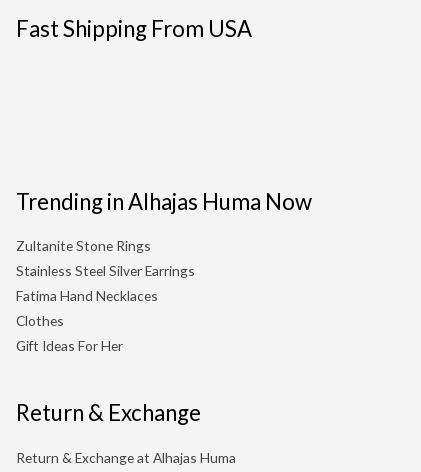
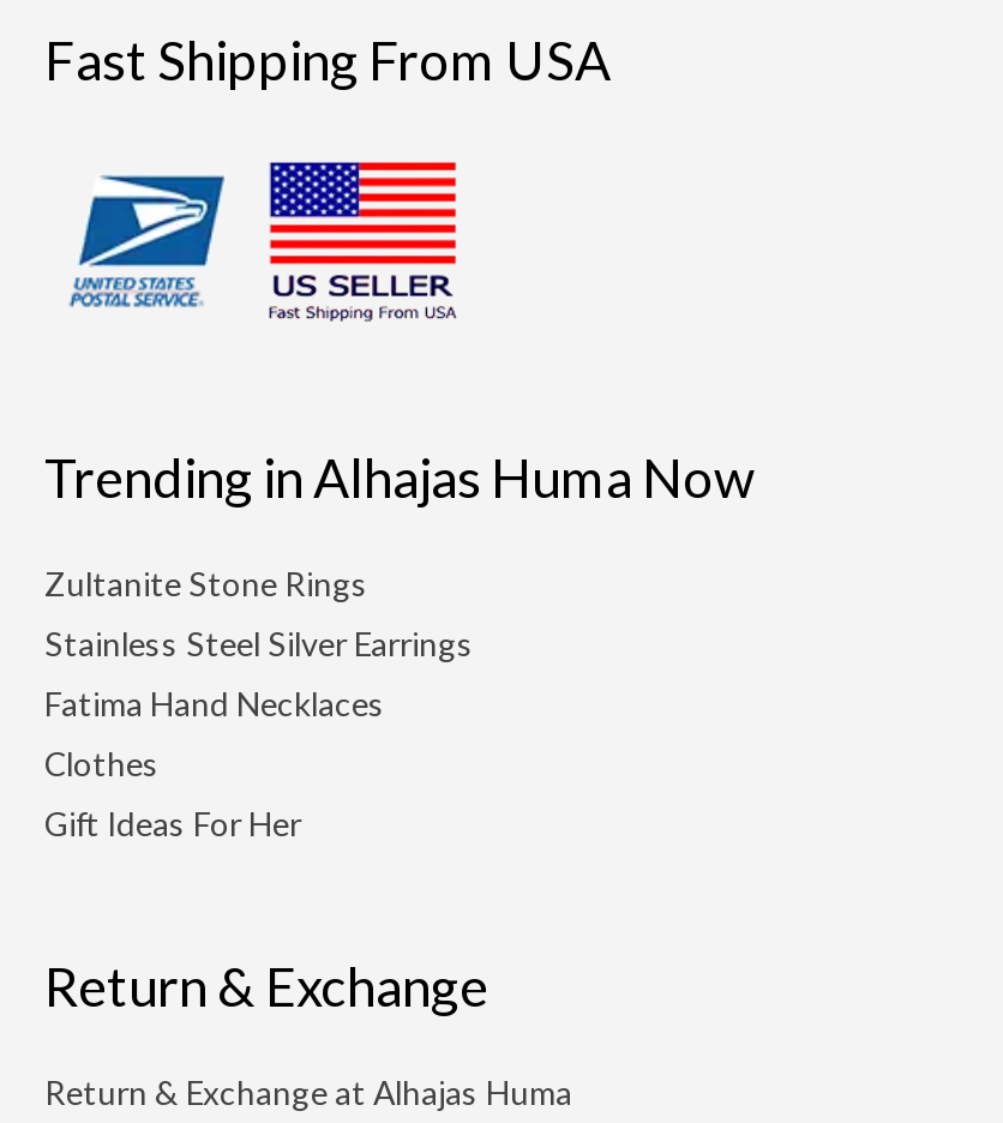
+ [image]

+ [image]
